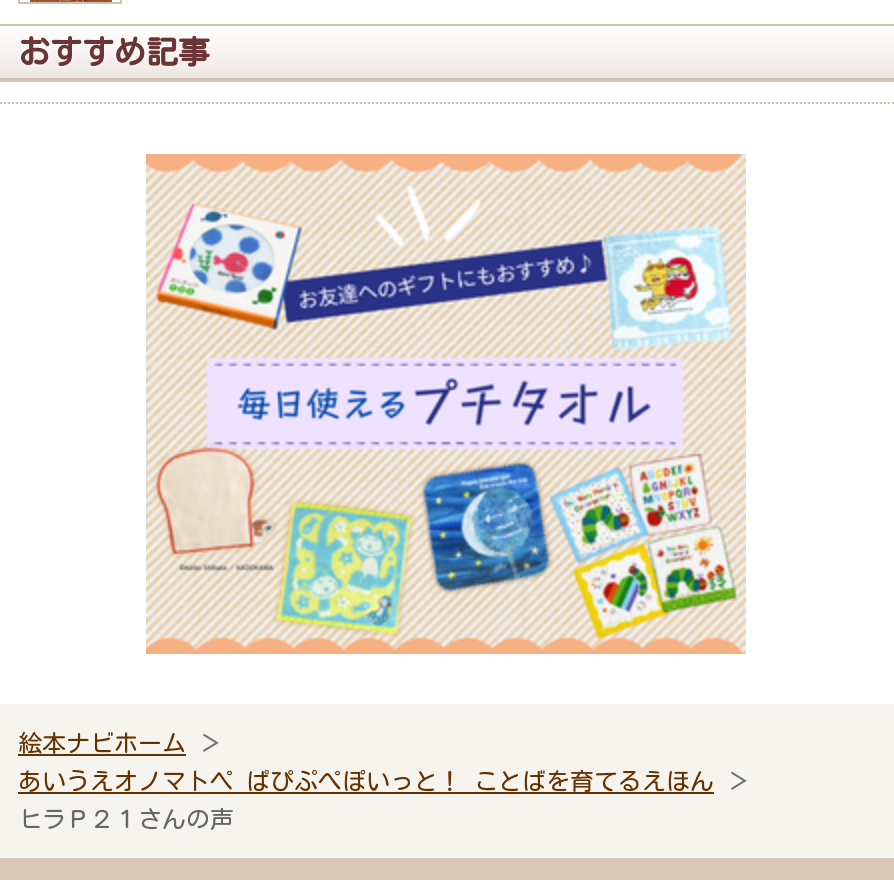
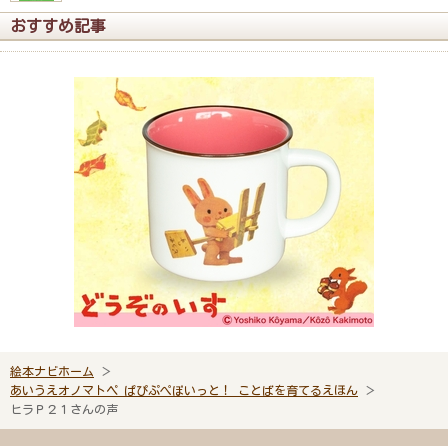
- [image]
+ [image]
